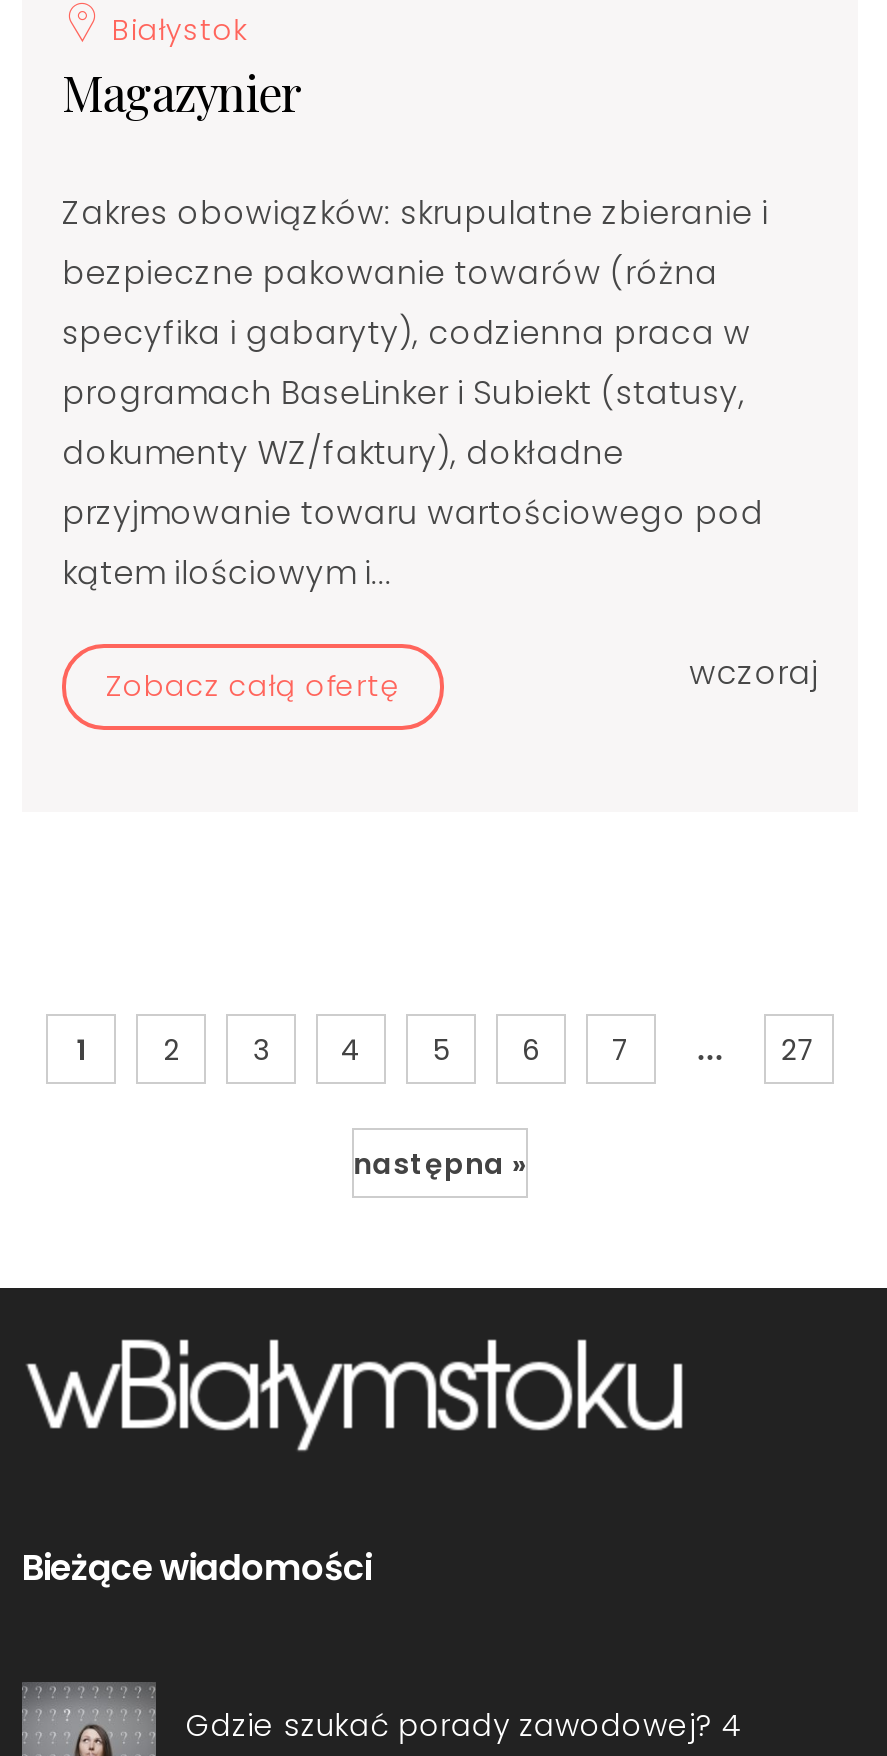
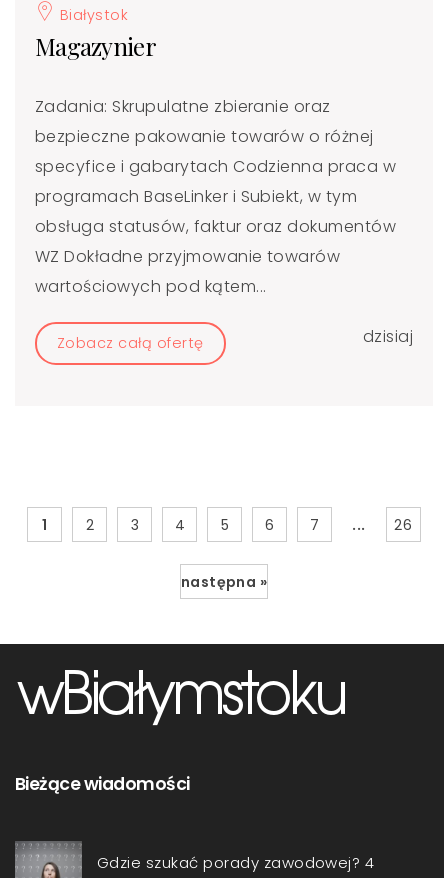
- Zakres obowiązków: skrupulatne zbieranie i
- bezpieczne pakowanie towarów (różna
- specyfika i gabaryty), codzienna praca w
- programach BaseLinker i Subiekt (statusy,
- dokumenty WZ/faktury), dokładne
- przyjmowanie towaru wartościowego pod
- kątem ilościowym i...
+ Zadania: Skrupulatne zbieranie oraz
+ bezpieczne pakowanie towarów o różnej
+ specyfice i gabarytach Codzienna praca w
+ programach BaseLinker i Subiekt, w tym
+ obsługa statusów, faktur oraz dokumentów
+ WZ Dokładne przyjmowanie towarów
+ wartościowych pod kątem...

- wczoraj
+ dzisiaj

- 27
+ 26
